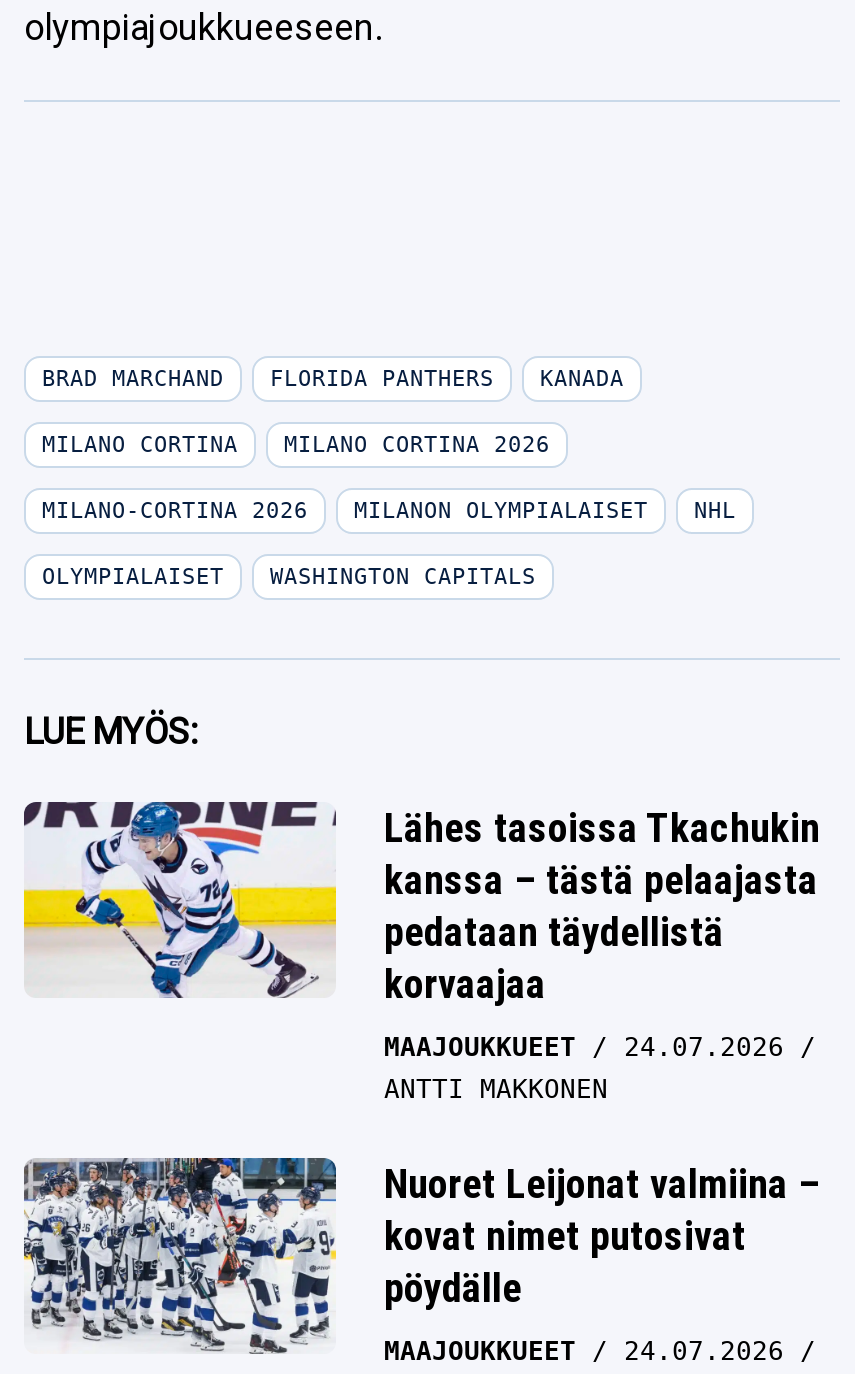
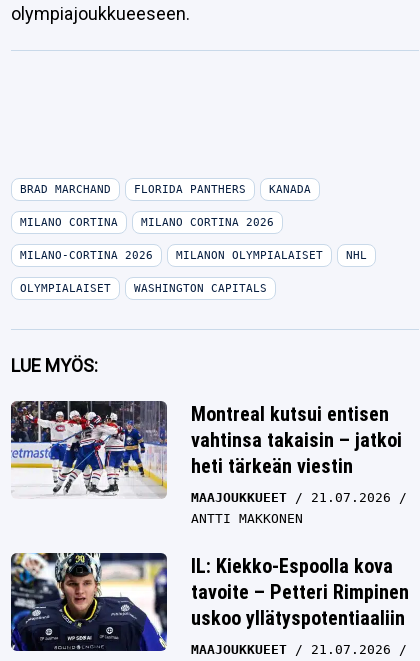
- [image]
- Lähes tasoissa Tkachukin
- kanssa – tästä pelaajasta
- pedataan täydellistä
- korvaajaa
+ [image]
+ Montreal kutsui entisen
+ vahtinsa takaisin – jatkoi
+ heti tärkeän viestin

- MAAJOUKKUEET 24.07.2026
+ MAAJOUKKUEET 21.07.2026

- [image]
- Nuoret Leijonat valmiina –
- kovat nimet putosivat
- pöydälle
+ [image]
+ IL: Kiekko-Espoolla kova
+ tavoite – Petteri Rimpinen
+ uskoo yllätyspotentiaaliin

- MAAJOUKKUEET 24.07.2026
+ MAAJOUKKUEET 21.07.2026
